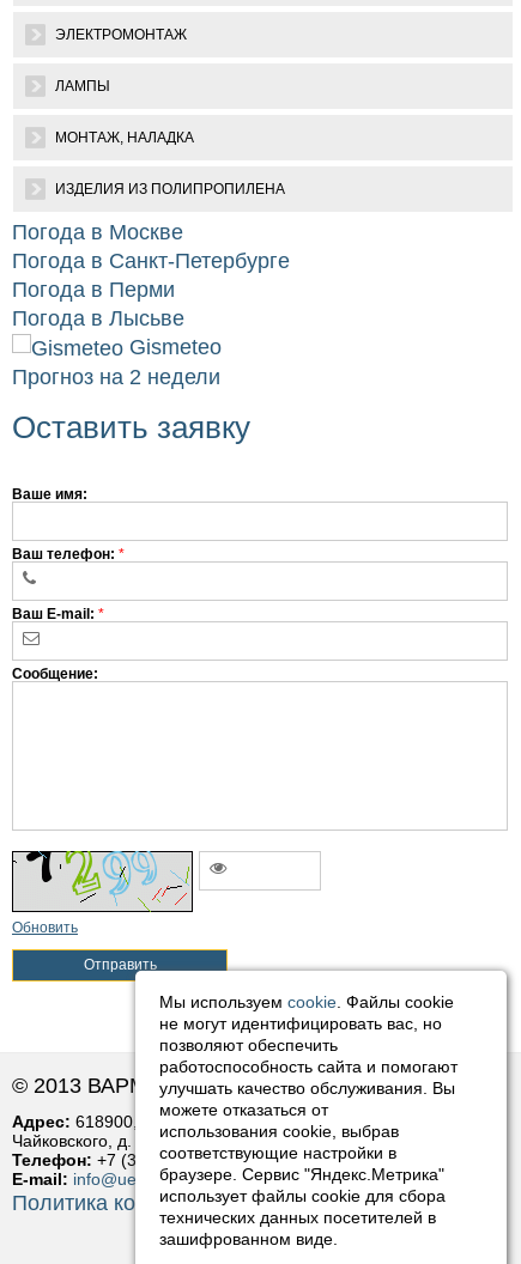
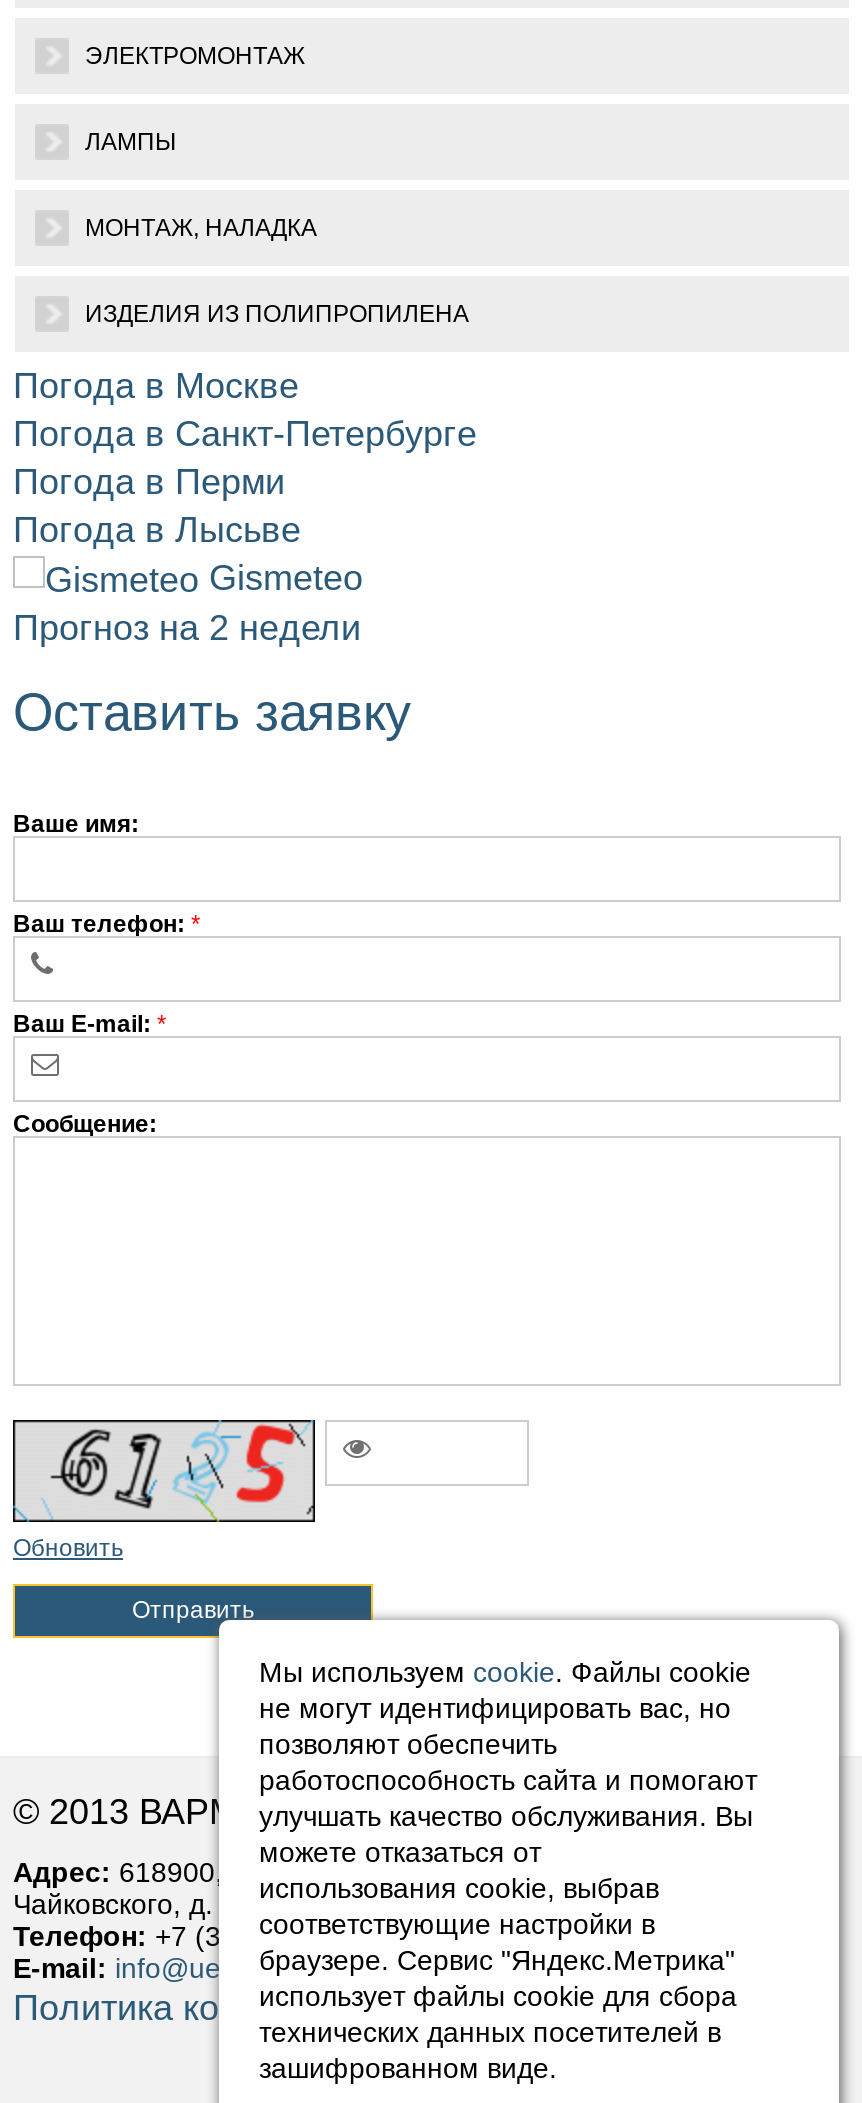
- [image]
+ [image]
